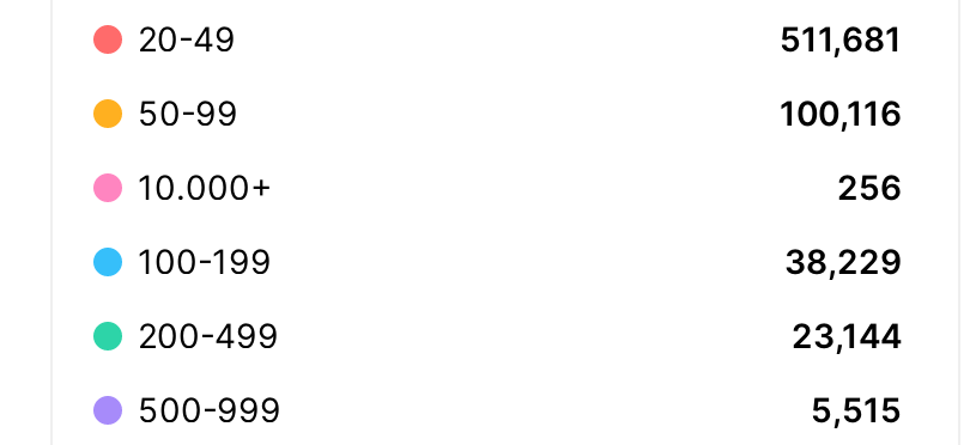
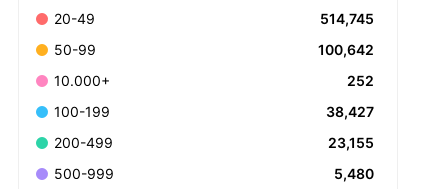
- 511,681
+ 514,745

- 100,116
+ 100,642

- 256
+ 252

- 38,229
+ 38,427

- 23,144
+ 23,155

- 5,515
+ 5,480
